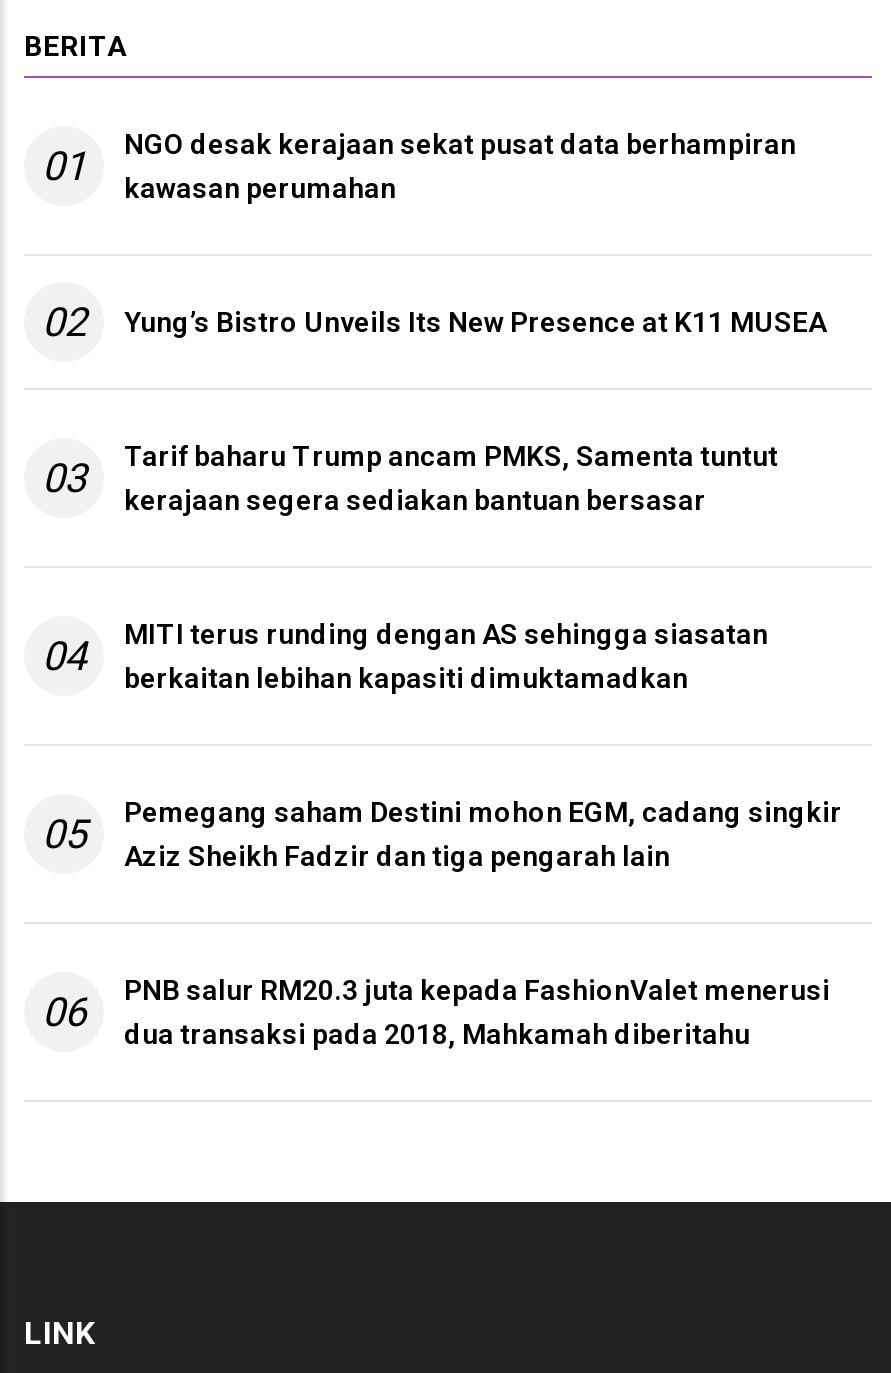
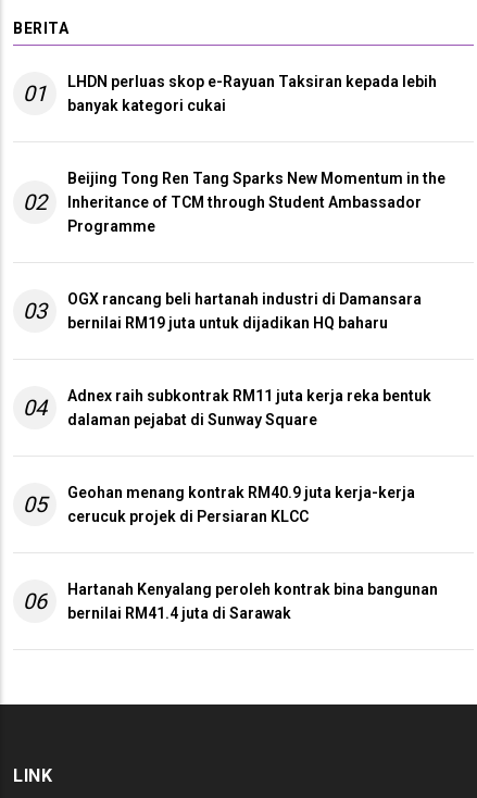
- NGO desak kerajaan sekat pusat data berhampiran
- kawasan perumahan
+ LHDN perluas skop e-Rayuan Taksiran kepada lebih
+ banyak kategori cukai

- Yung’s Bistro Unveils Its New Presence at K11 MUSEA
+ Beijing Tong Ren Tang Sparks New Momentum in the
+ Inheritance of TCM through Student Ambassador
+ Programme

- Tarif baharu Trump ancam PMKS, Samenta tuntut
- kerajaan segera sediakan bantuan bersasar
+ OGX rancang beli hartanah industri di Damansara
+ bernilai RM19 juta untuk dijadikan HQ baharu

- MITI terus runding dengan AS sehingga siasatan
- berkaitan lebihan kapasiti dimuktamadkan
+ Adnex raih subkontrak RM11 juta kerja reka bentuk
+ dalaman pejabat di Sunway Square

- Pemegang saham Destini mohon EGM, cadang singkir
- Aziz Sheikh Fadzir dan tiga pengarah lain
+ Geohan menang kontrak RM40.9 juta kerja-kerja
+ cerucuk projek di Persiaran KLCC

- PNB salur RM20.3 juta kepada FashionValet menerusi
- dua transaksi pada 2018, Mahkamah diberitahu
+ Hartanah Kenyalang peroleh kontrak bina bangunan
+ bernilai RM41.4 juta di Sarawak
